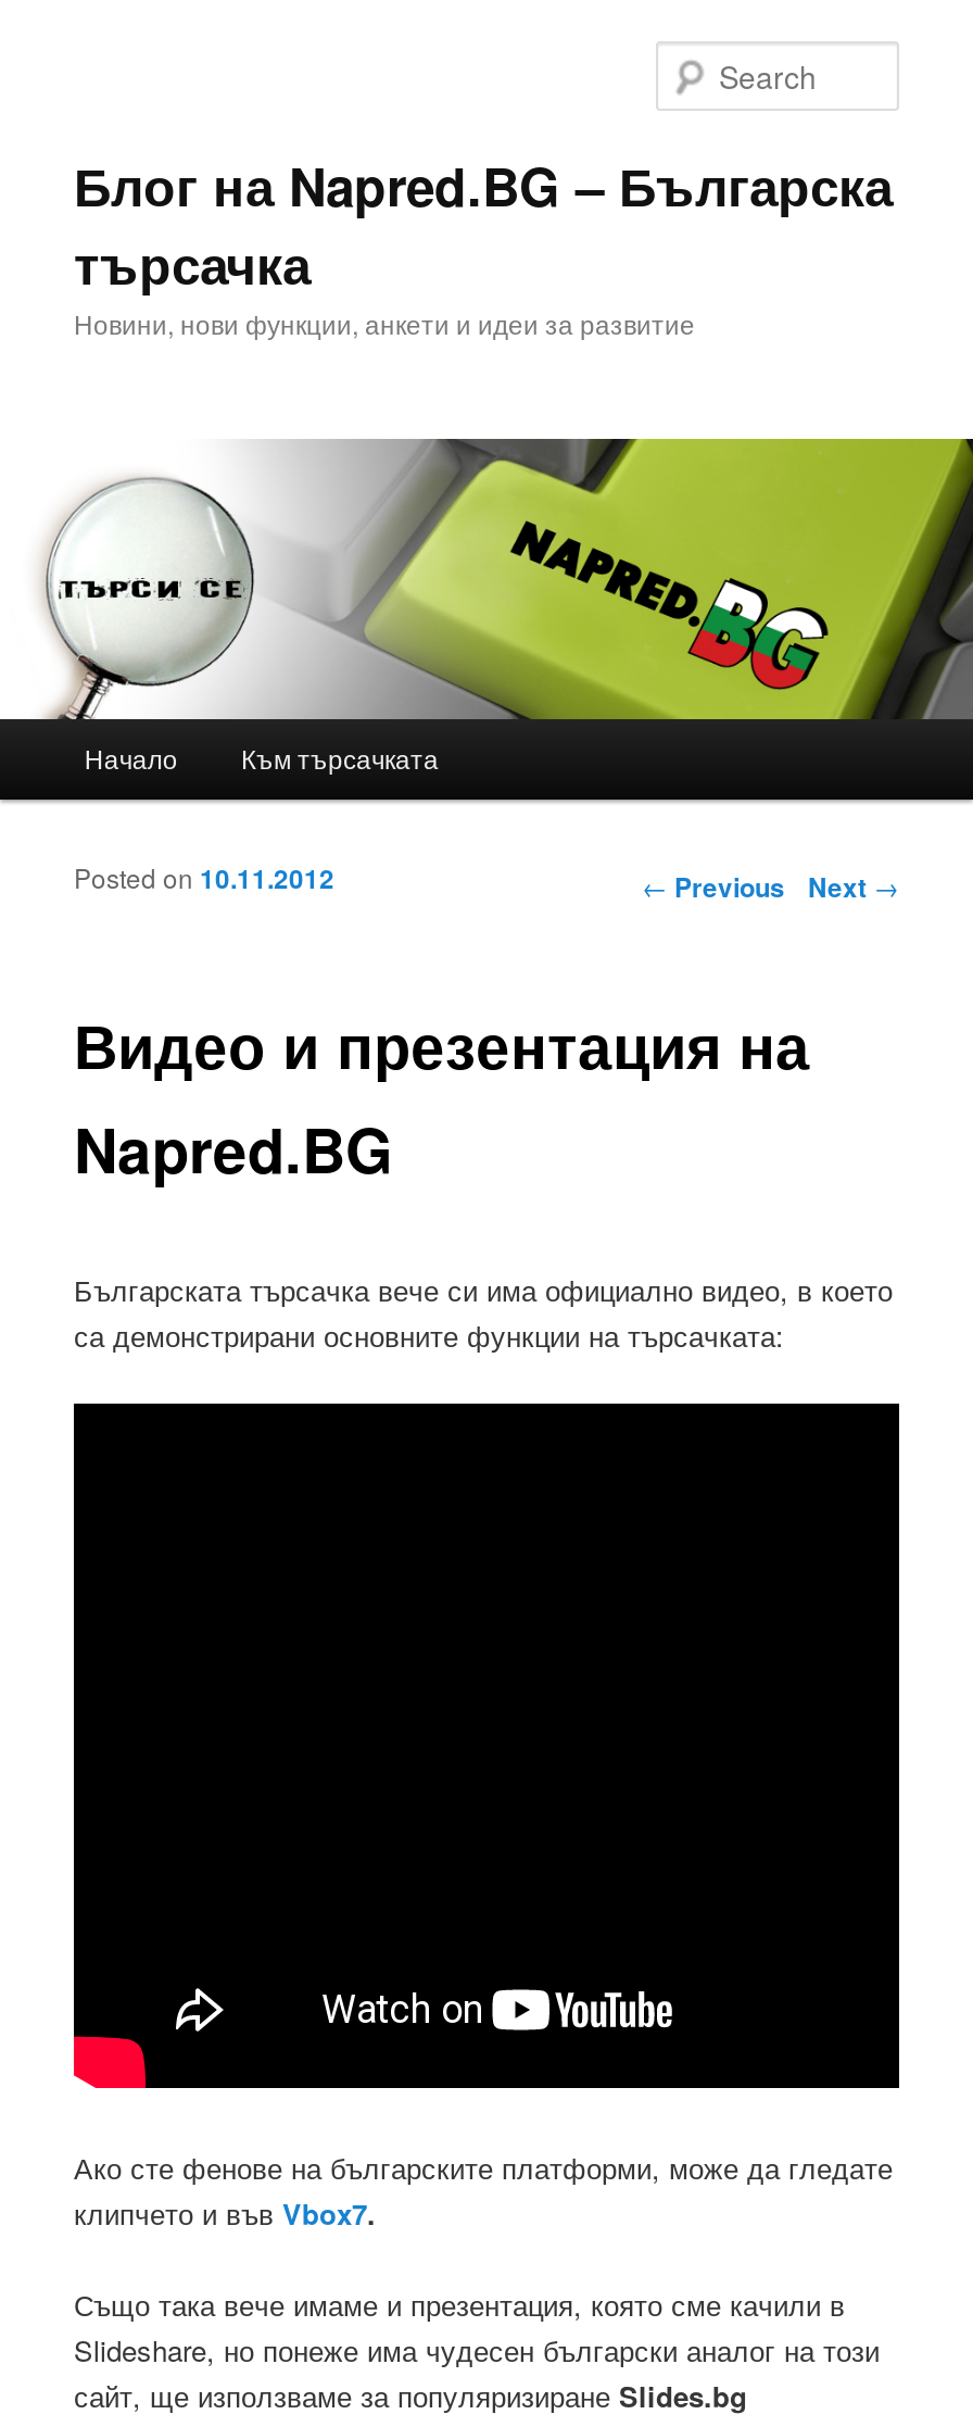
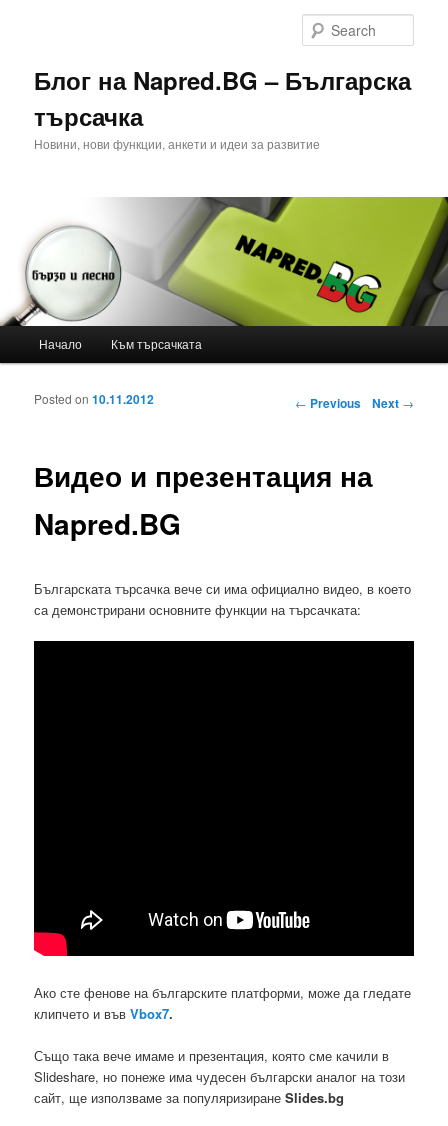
- [image]
+ [image]
